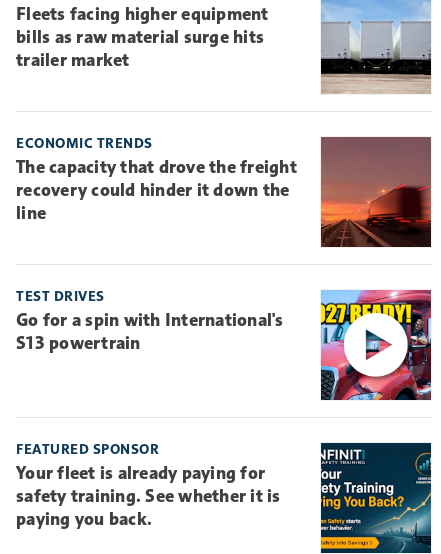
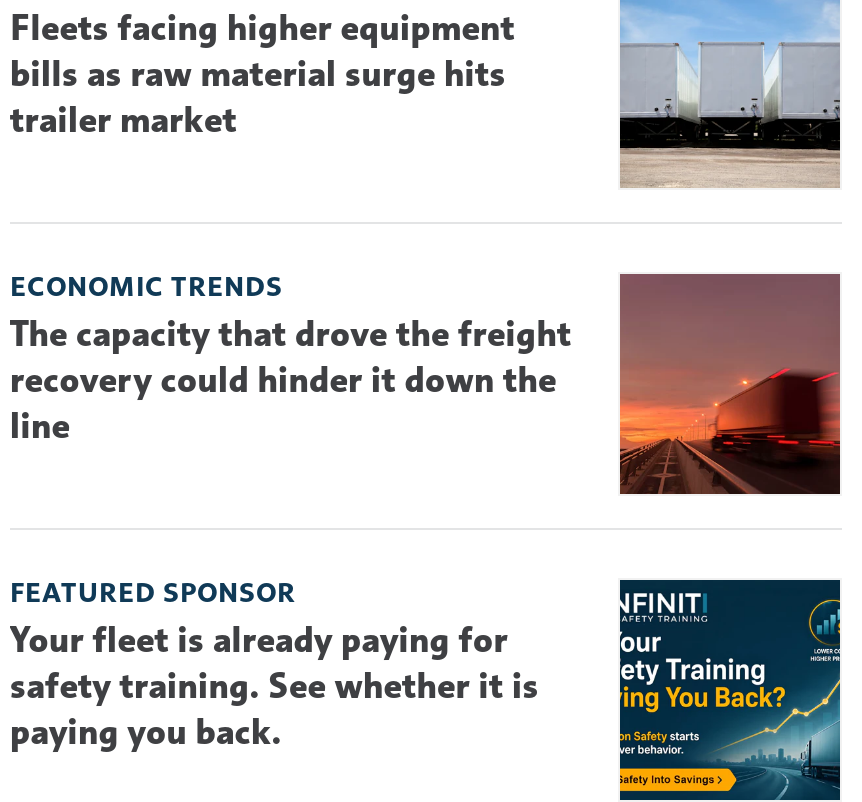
- [image]
- TEST DRIVES
- Go for a spin with International's
- S13 powertrain
